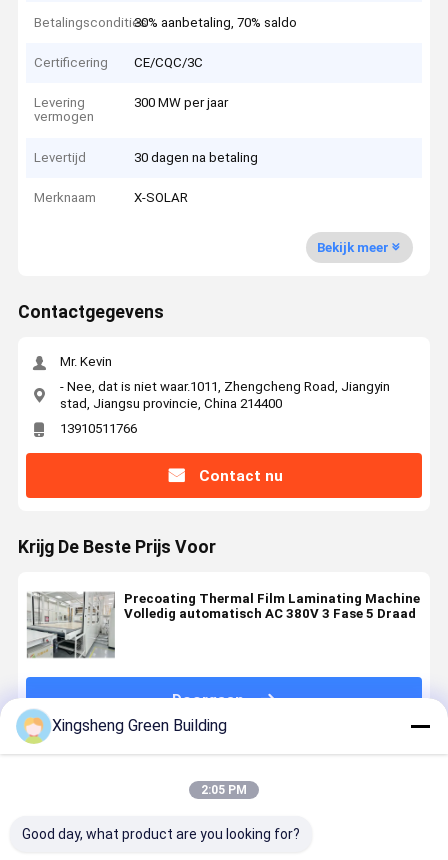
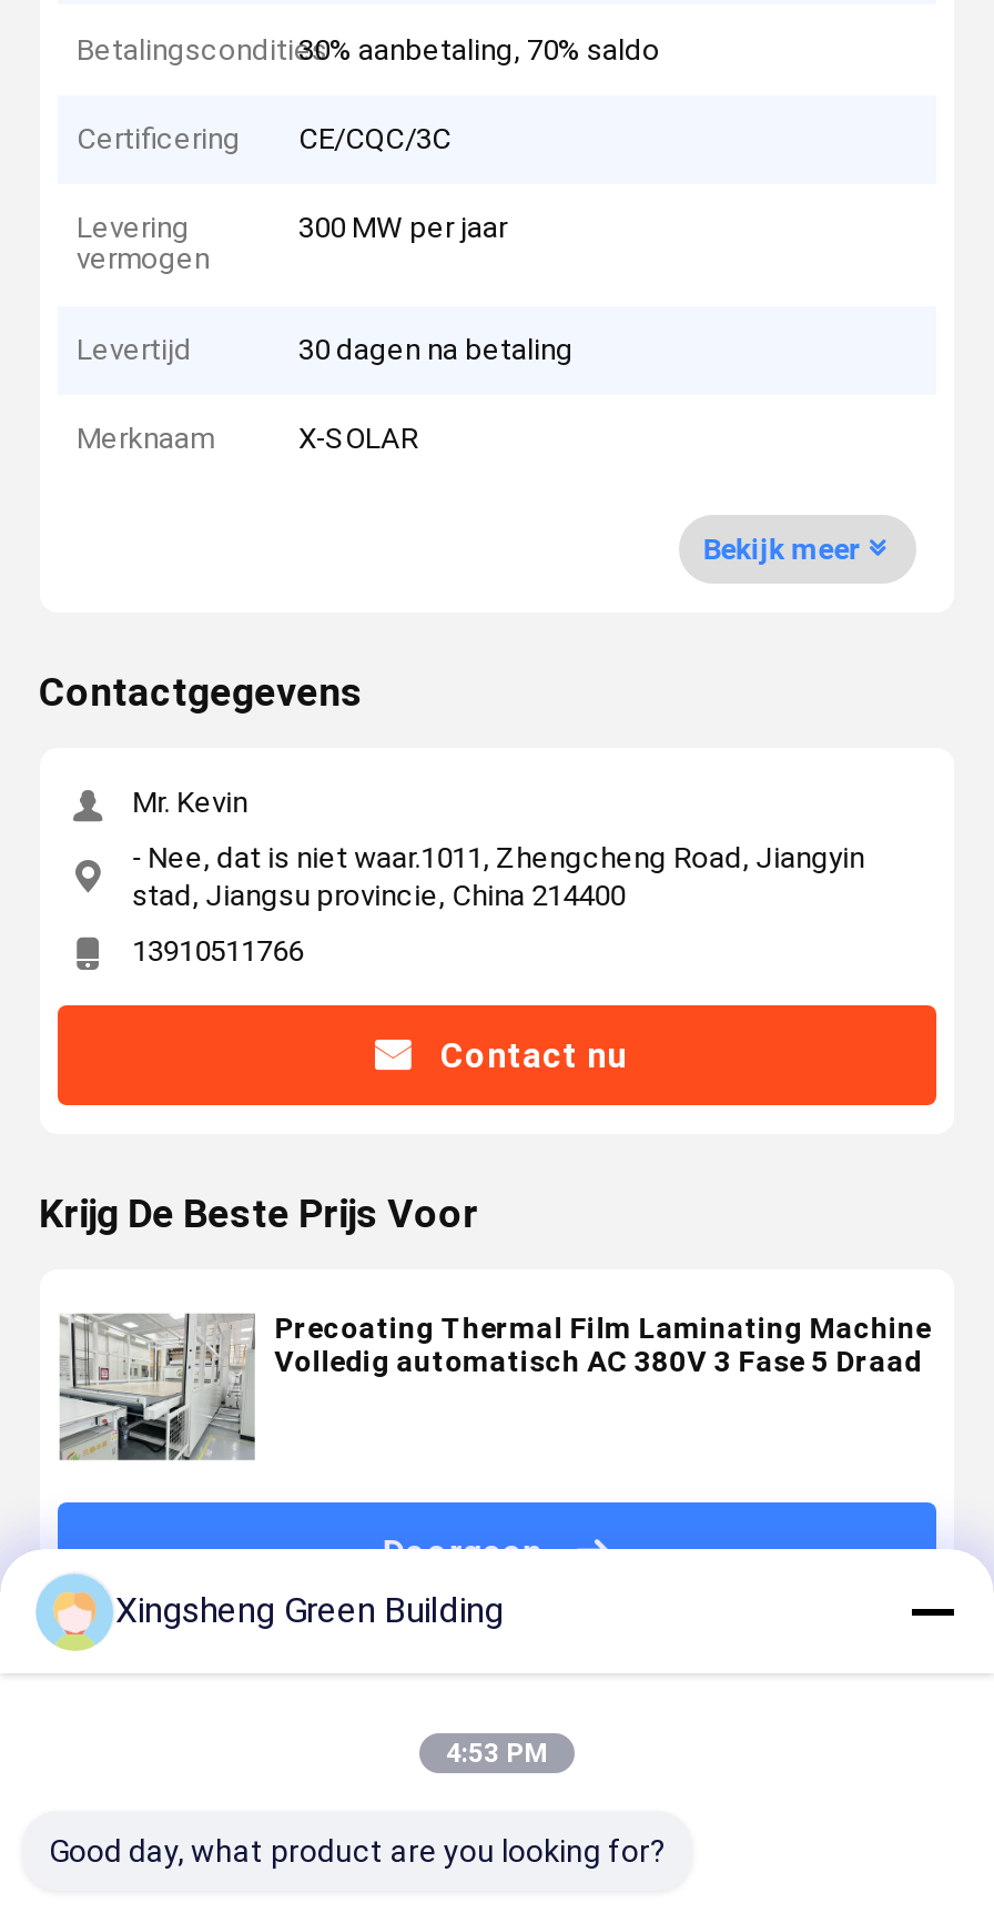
- 2:05 PM
+ 4:53 PM
